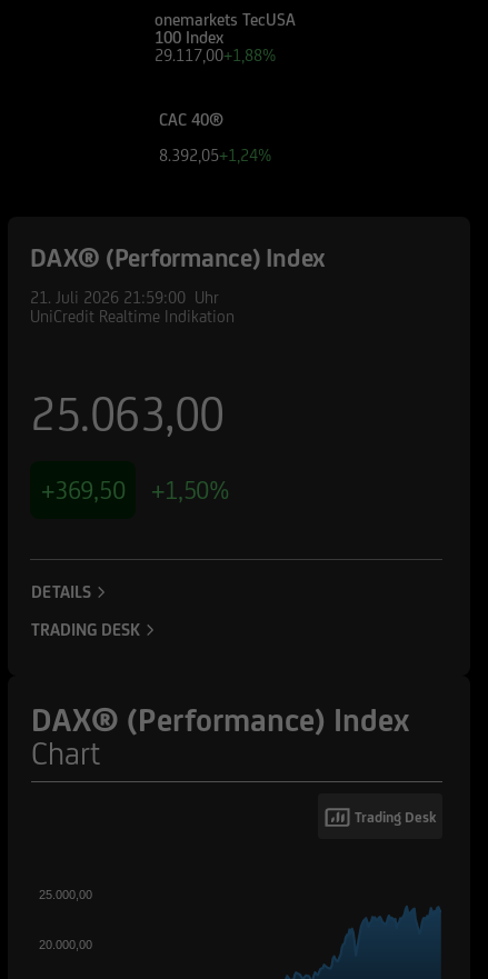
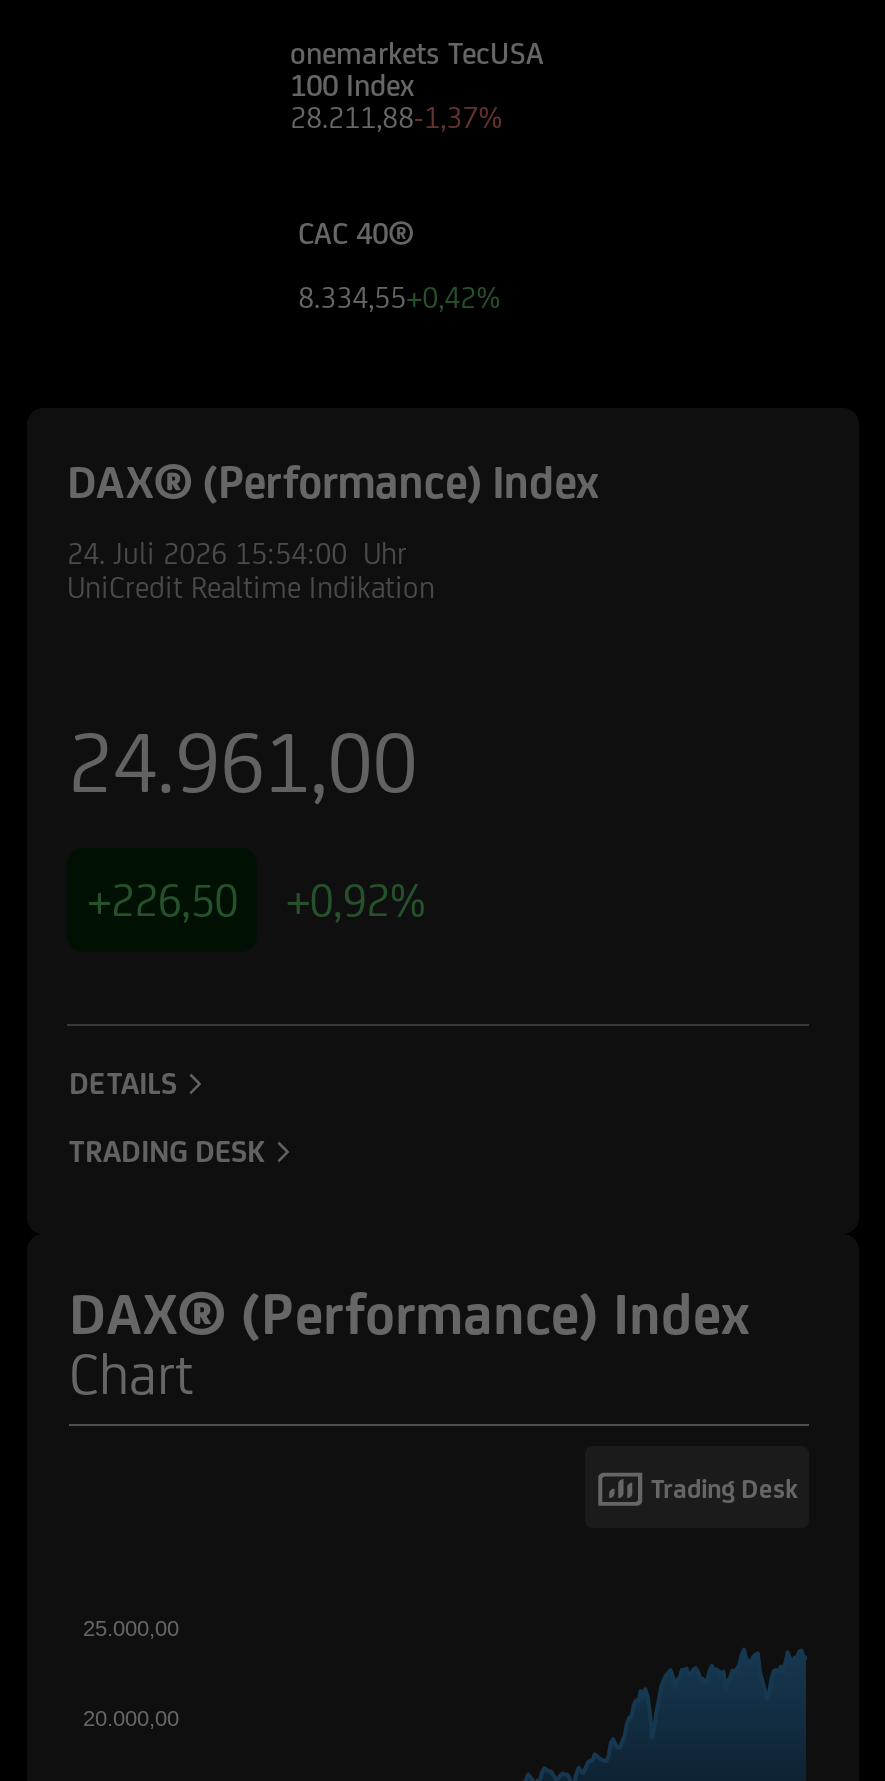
- 29.117,00+1,88%
+ 28.211,88-1,37%

- 8.392,05+1,24%
+ 8.334,55+0,42%

- 21. Juli 2026 21:59:00 Uhr
+ 24. Juli 2026 15:54:00 Uhr

- 25.063,00
+ 24.961,00

- +369,50
+ +226,50

- +1,50%
+ +0,92%
